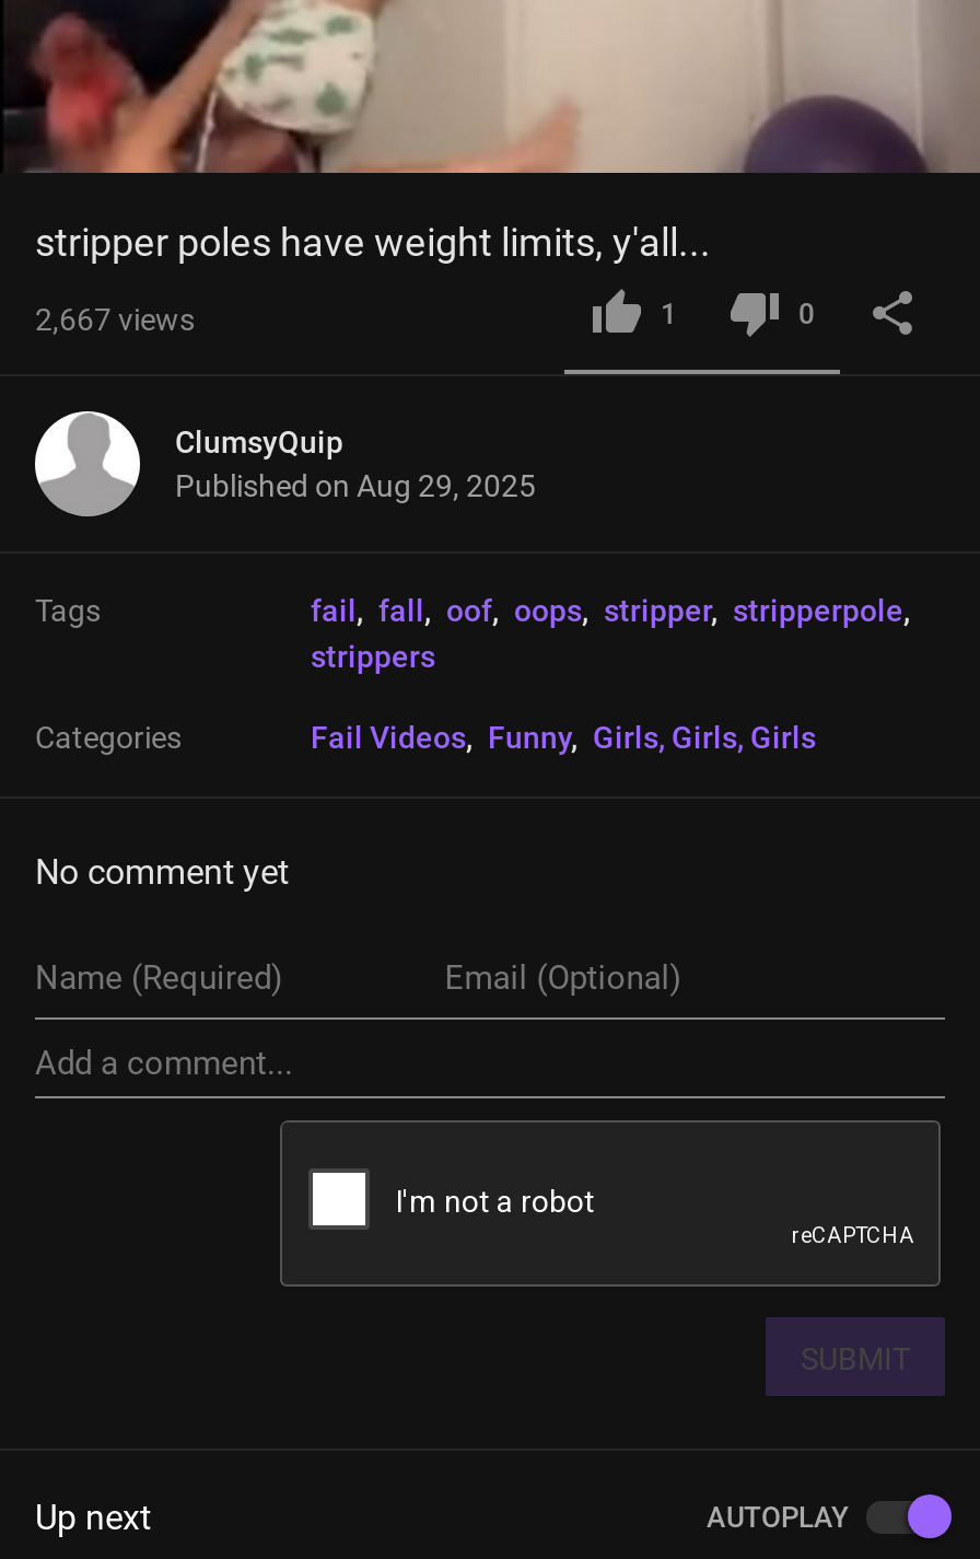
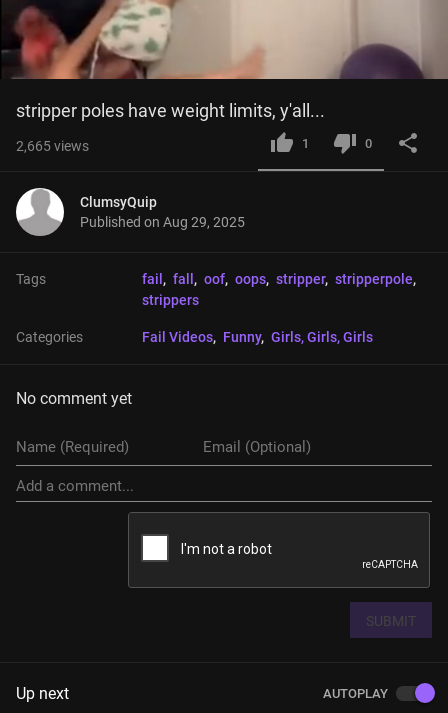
- 2,667 views
+ 2,665 views
